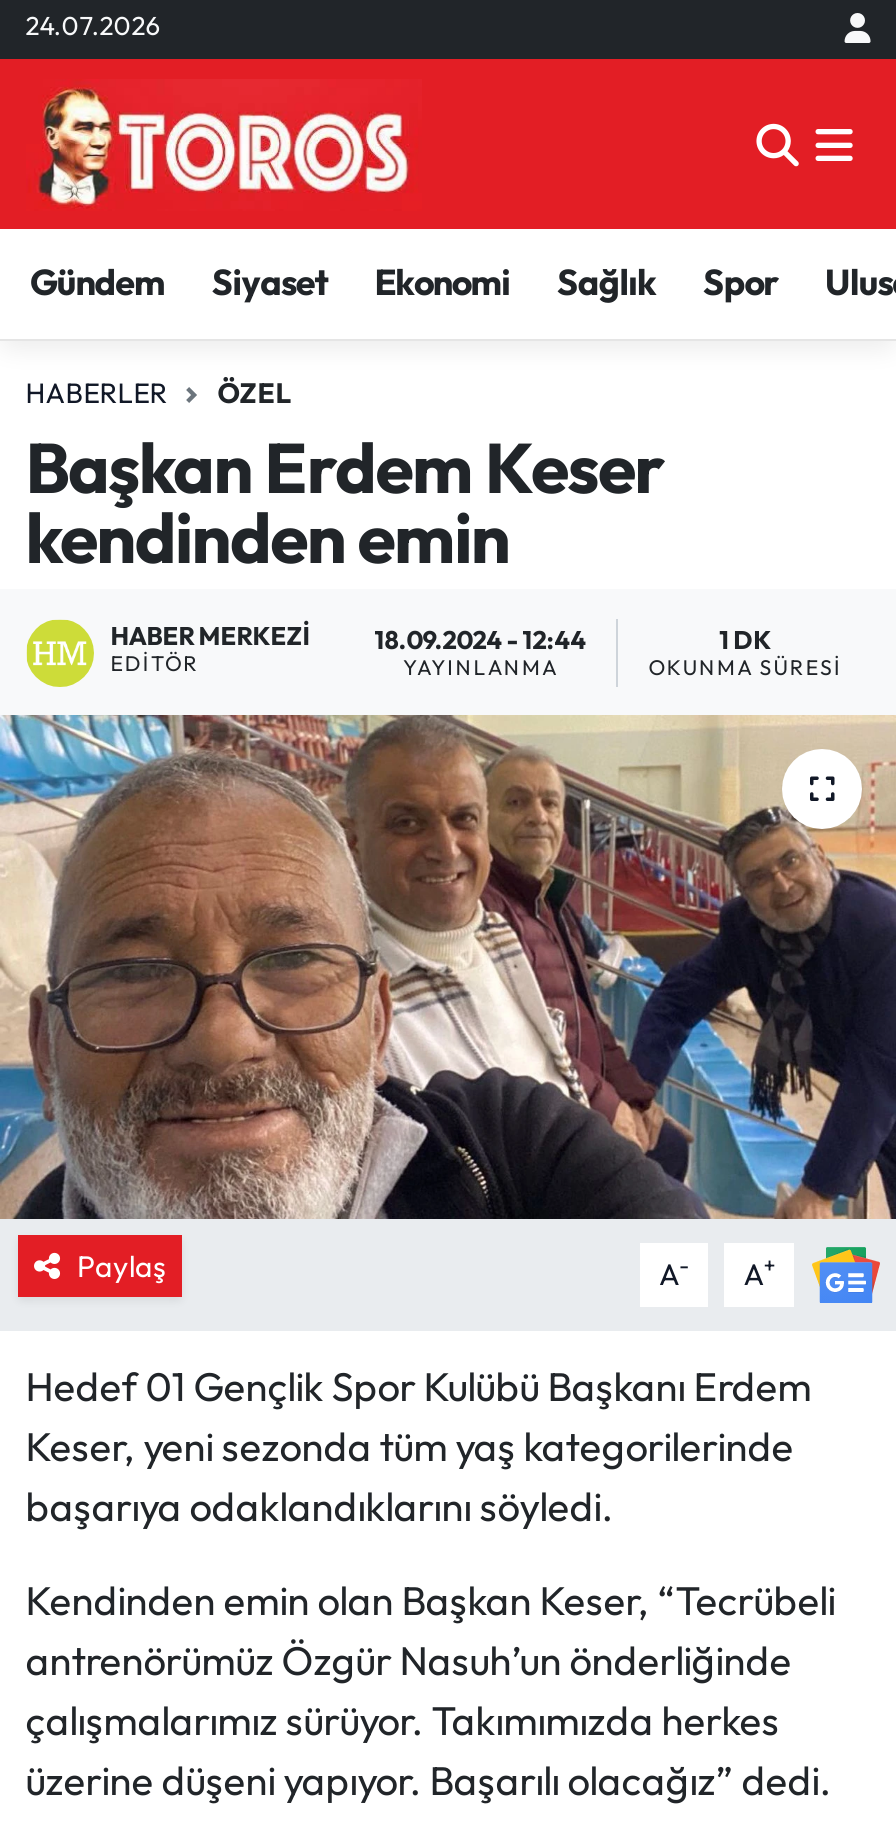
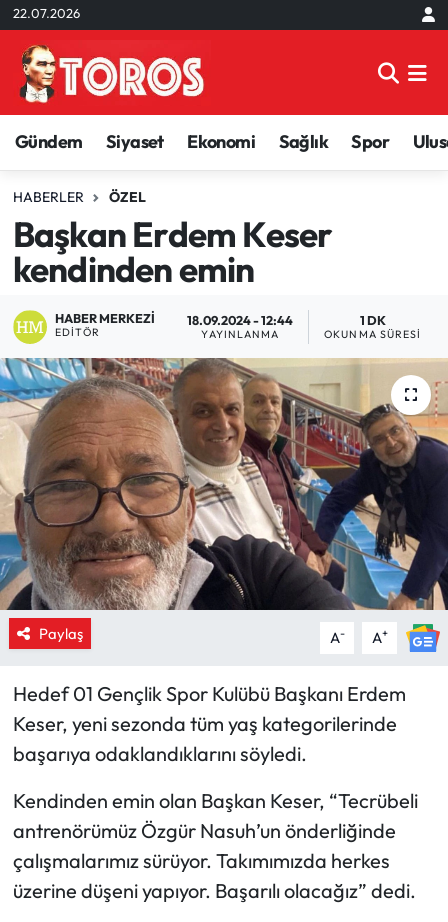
- 24.07.2026
+ 22.07.2026
